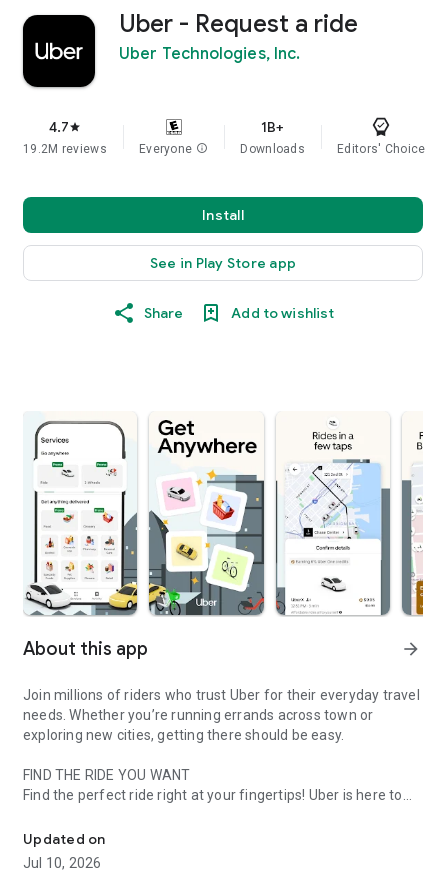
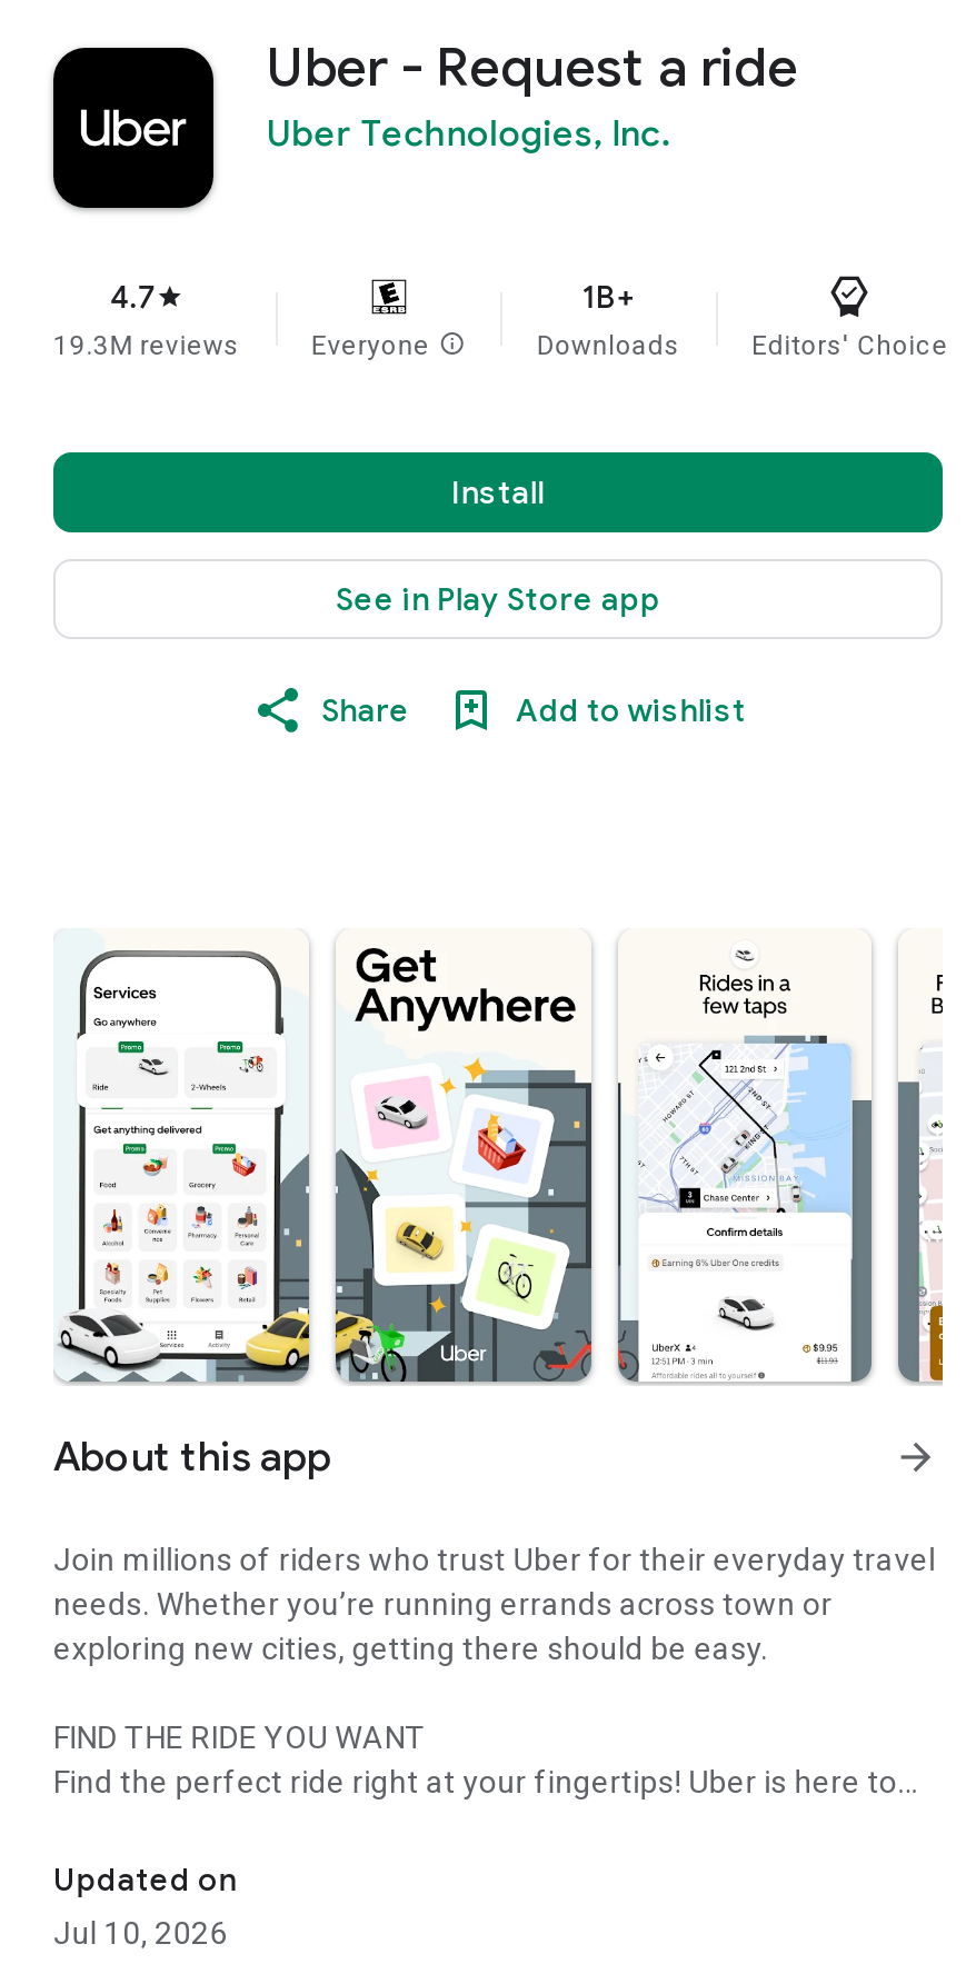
- 19.2M reviews
+ 19.3M reviews
